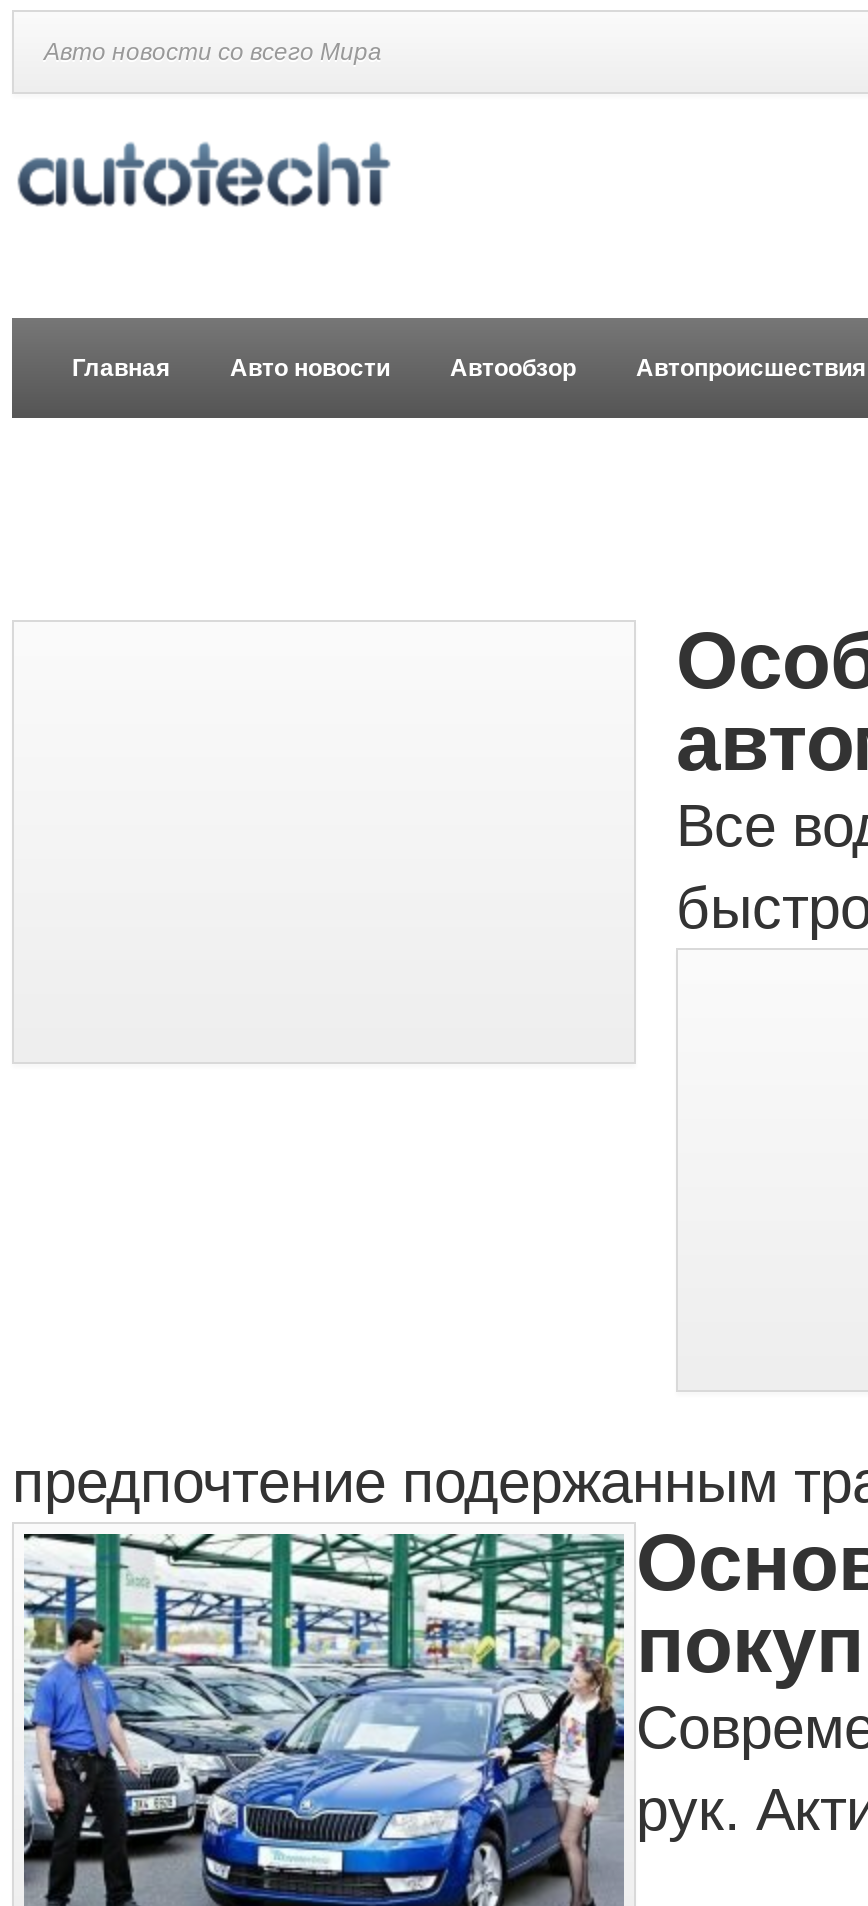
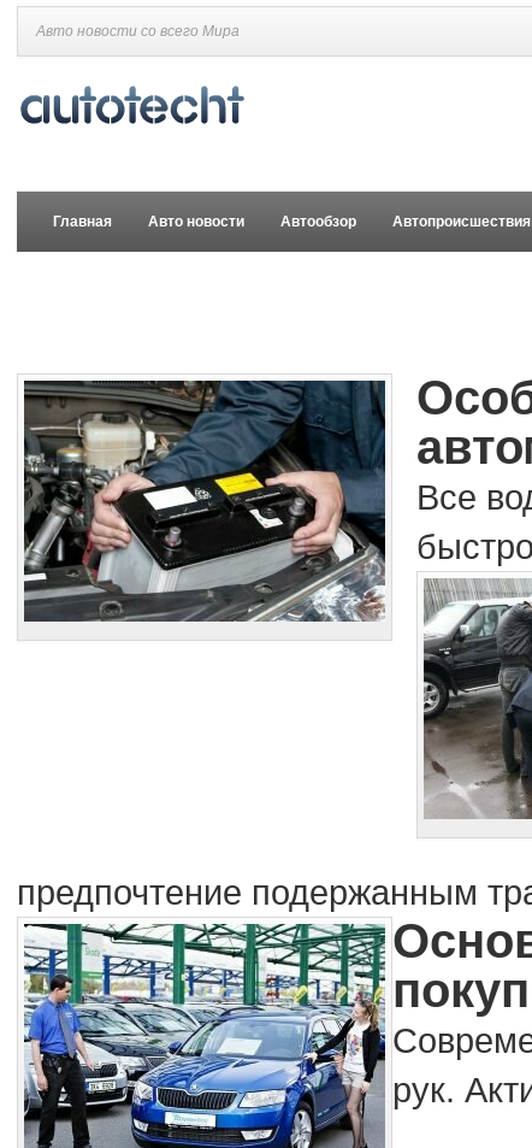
+ [image]

+ [image]
